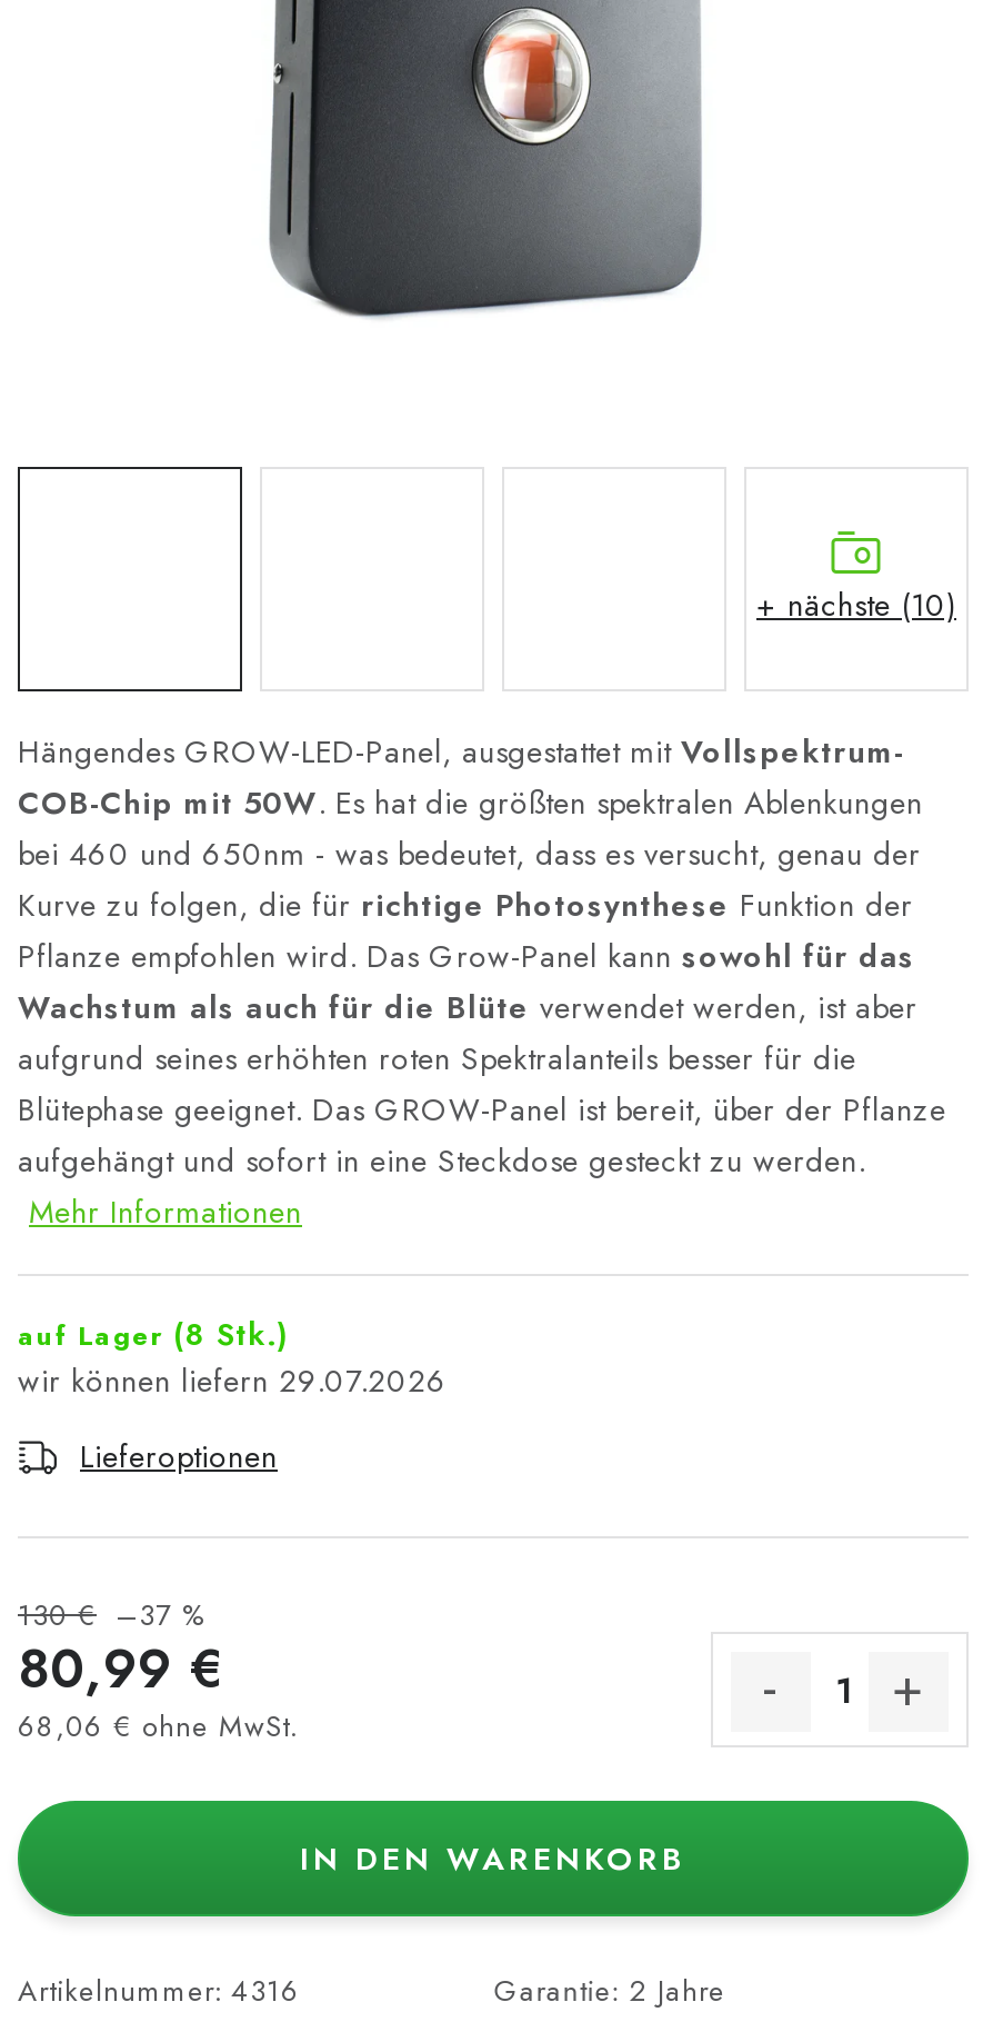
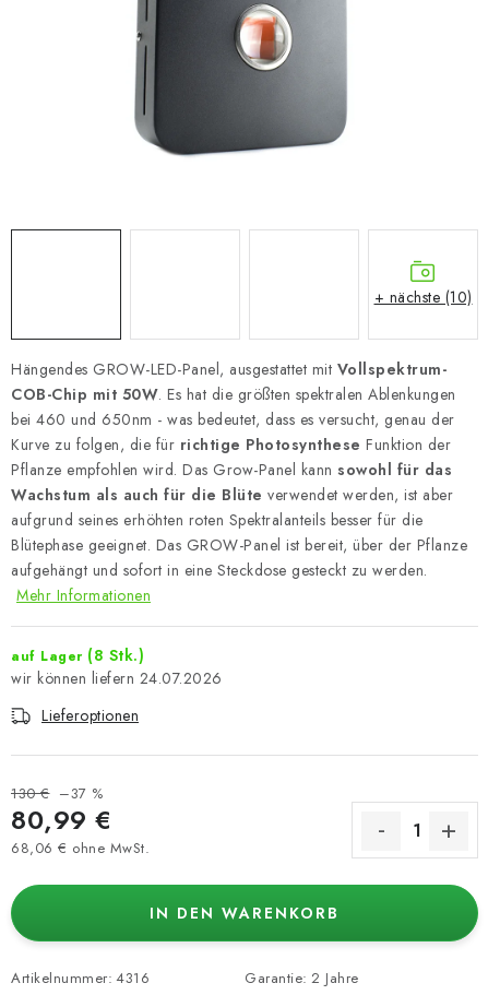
- 29.07.2026
+ 24.07.2026
